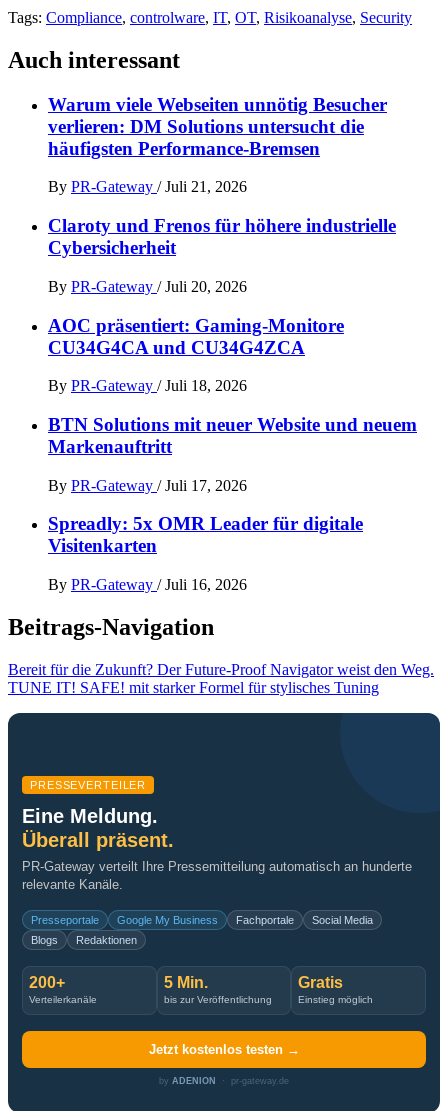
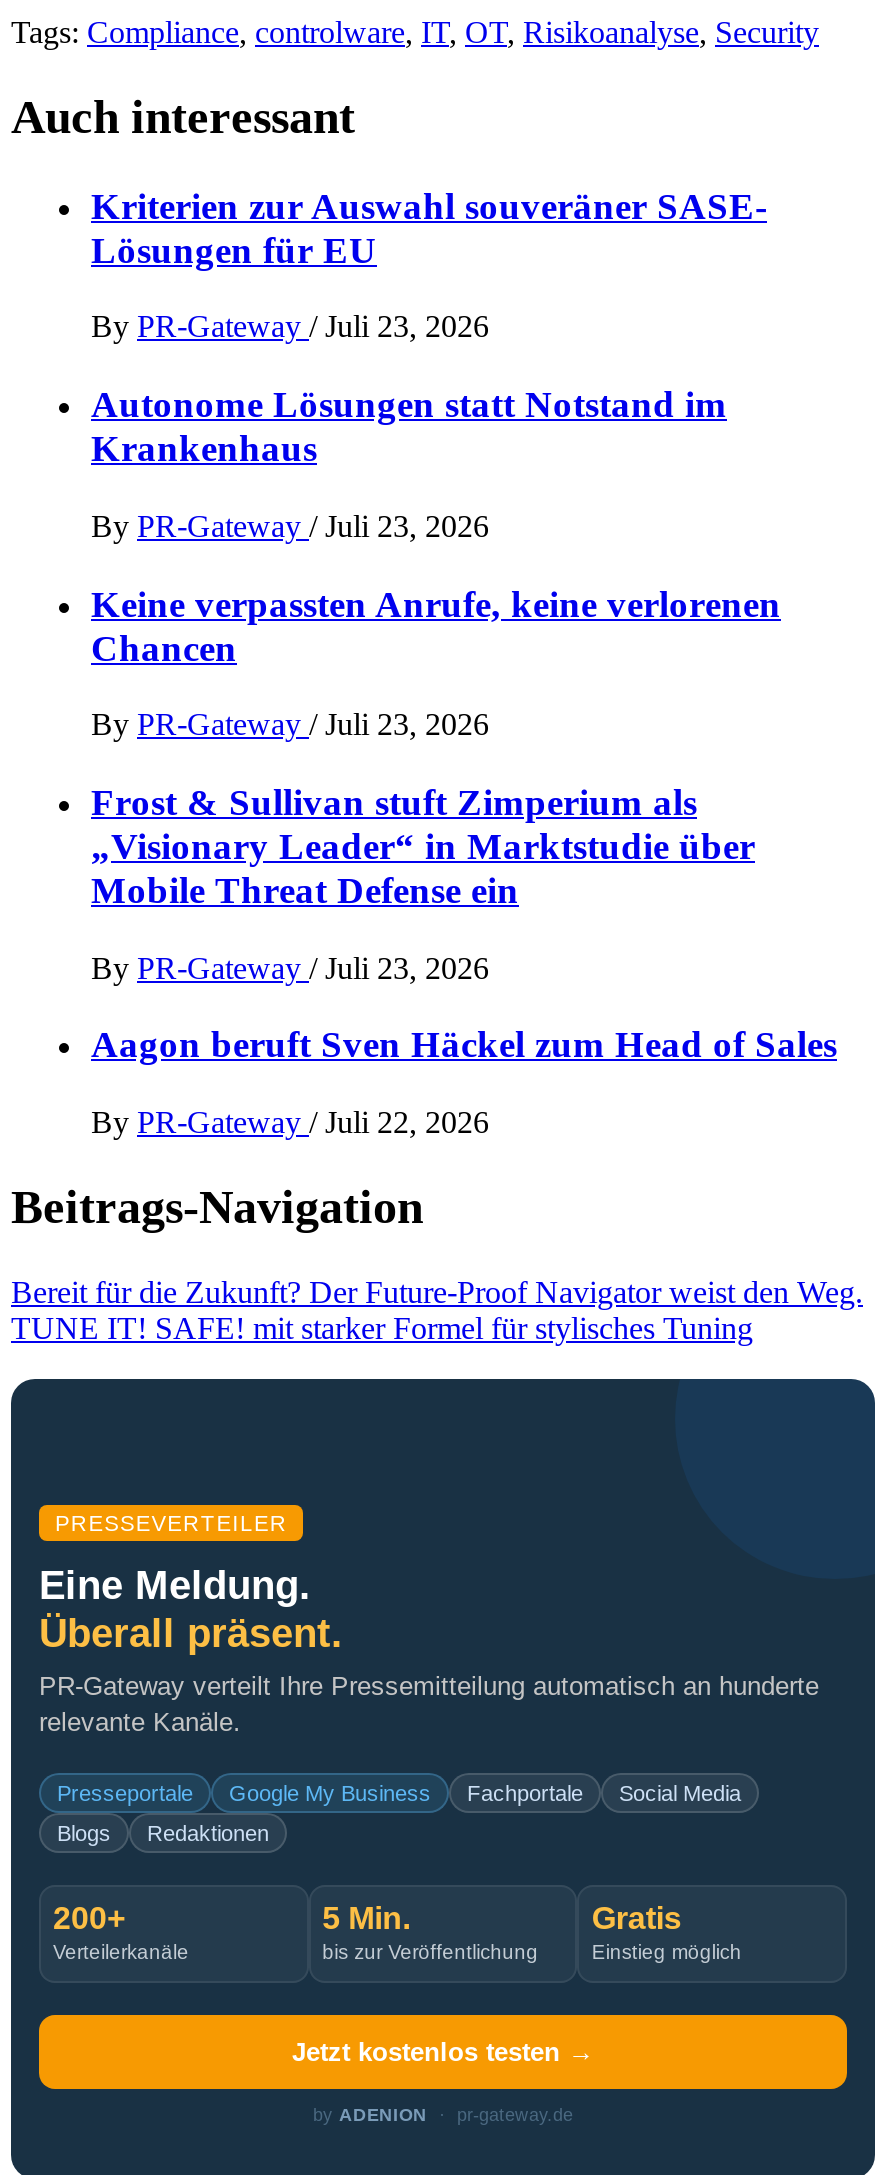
- Warum viele Webseiten unnötig Besucher
- verlieren: DM Solutions untersucht die
- häufigsten Performance-Bremsen
+ Kriterien zur Auswahl souveräner SASE-
+ Lösungen für EU

- By PR-Gateway / Juli 21, 2026
+ By PR-Gateway / Juli 23, 2026

- Claroty und Frenos für höhere industrielle
- Cybersicherheit
+ Autonome Lösungen statt Notstand im
+ Krankenhaus

- By PR-Gateway / Juli 20, 2026
+ By PR-Gateway / Juli 23, 2026

- AOC präsentiert: Gaming-Monitore
- CU34G4CA und CU34G4ZCA
+ Keine verpassten Anrufe, keine verlorenen
+ Chancen

- By PR-Gateway / Juli 18, 2026
+ By PR-Gateway / Juli 23, 2026

- BTN Solutions mit neuer Website und neuem
- Markenauftritt
+ Frost & Sullivan stuft Zimperium als
+ „Visionary Leader“ in Marktstudie über
+ Mobile Threat Defense ein

- By PR-Gateway / Juli 17, 2026
+ By PR-Gateway / Juli 23, 2026

- Spreadly: 5x OMR Leader für digitale
- Visitenkarten
+ Aagon beruft Sven Häckel zum Head of Sales

- By PR-Gateway / Juli 16, 2026
+ By PR-Gateway / Juli 22, 2026
